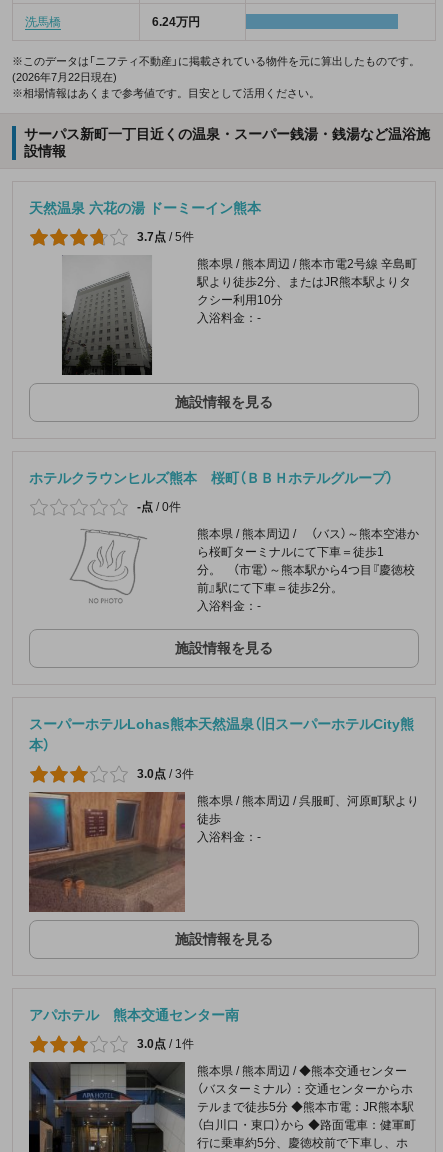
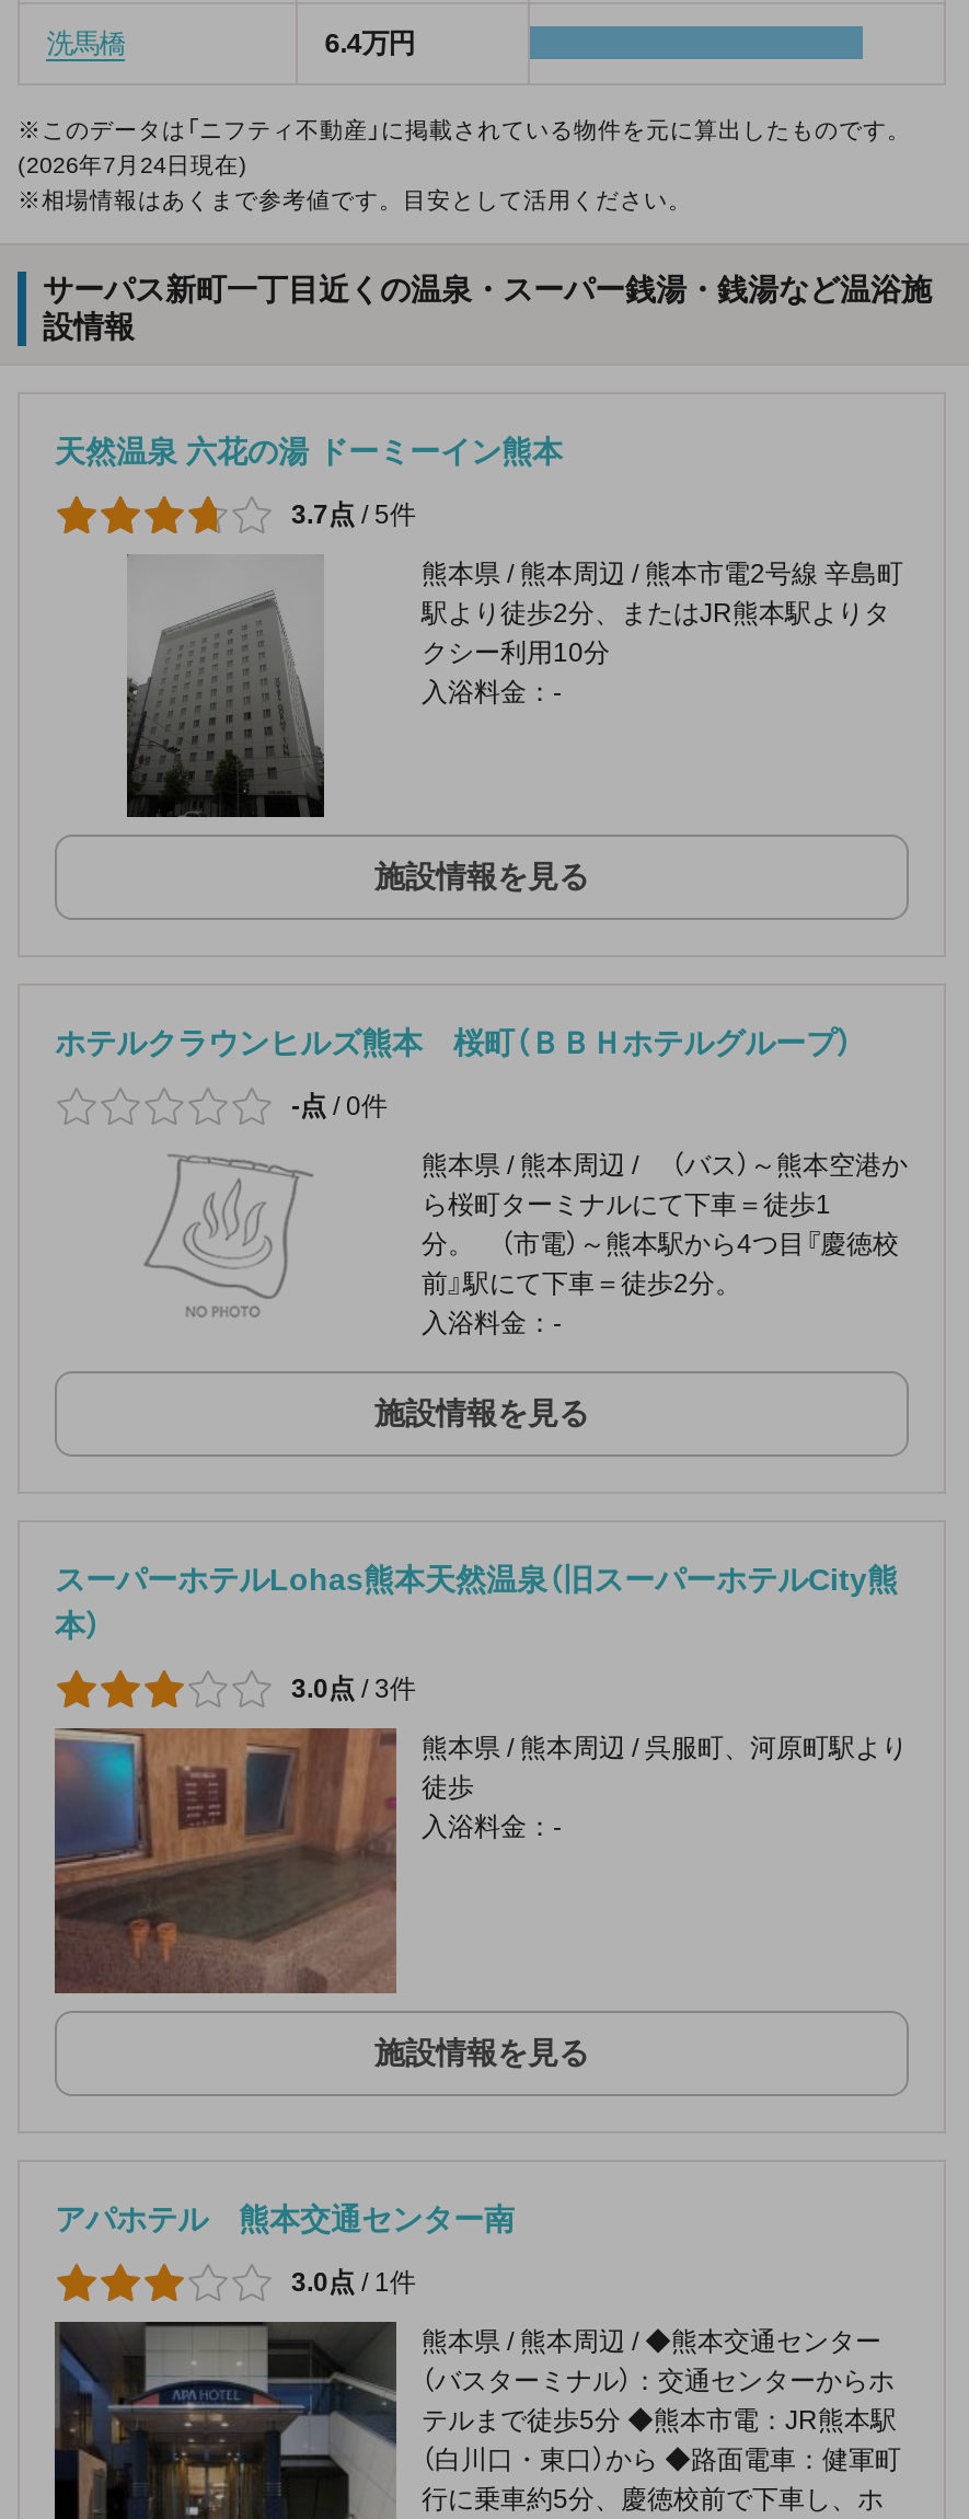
- 6.24万円
+ 6.4万円

- (2026年7月22日現在)
+ (2026年7月24日現在)
